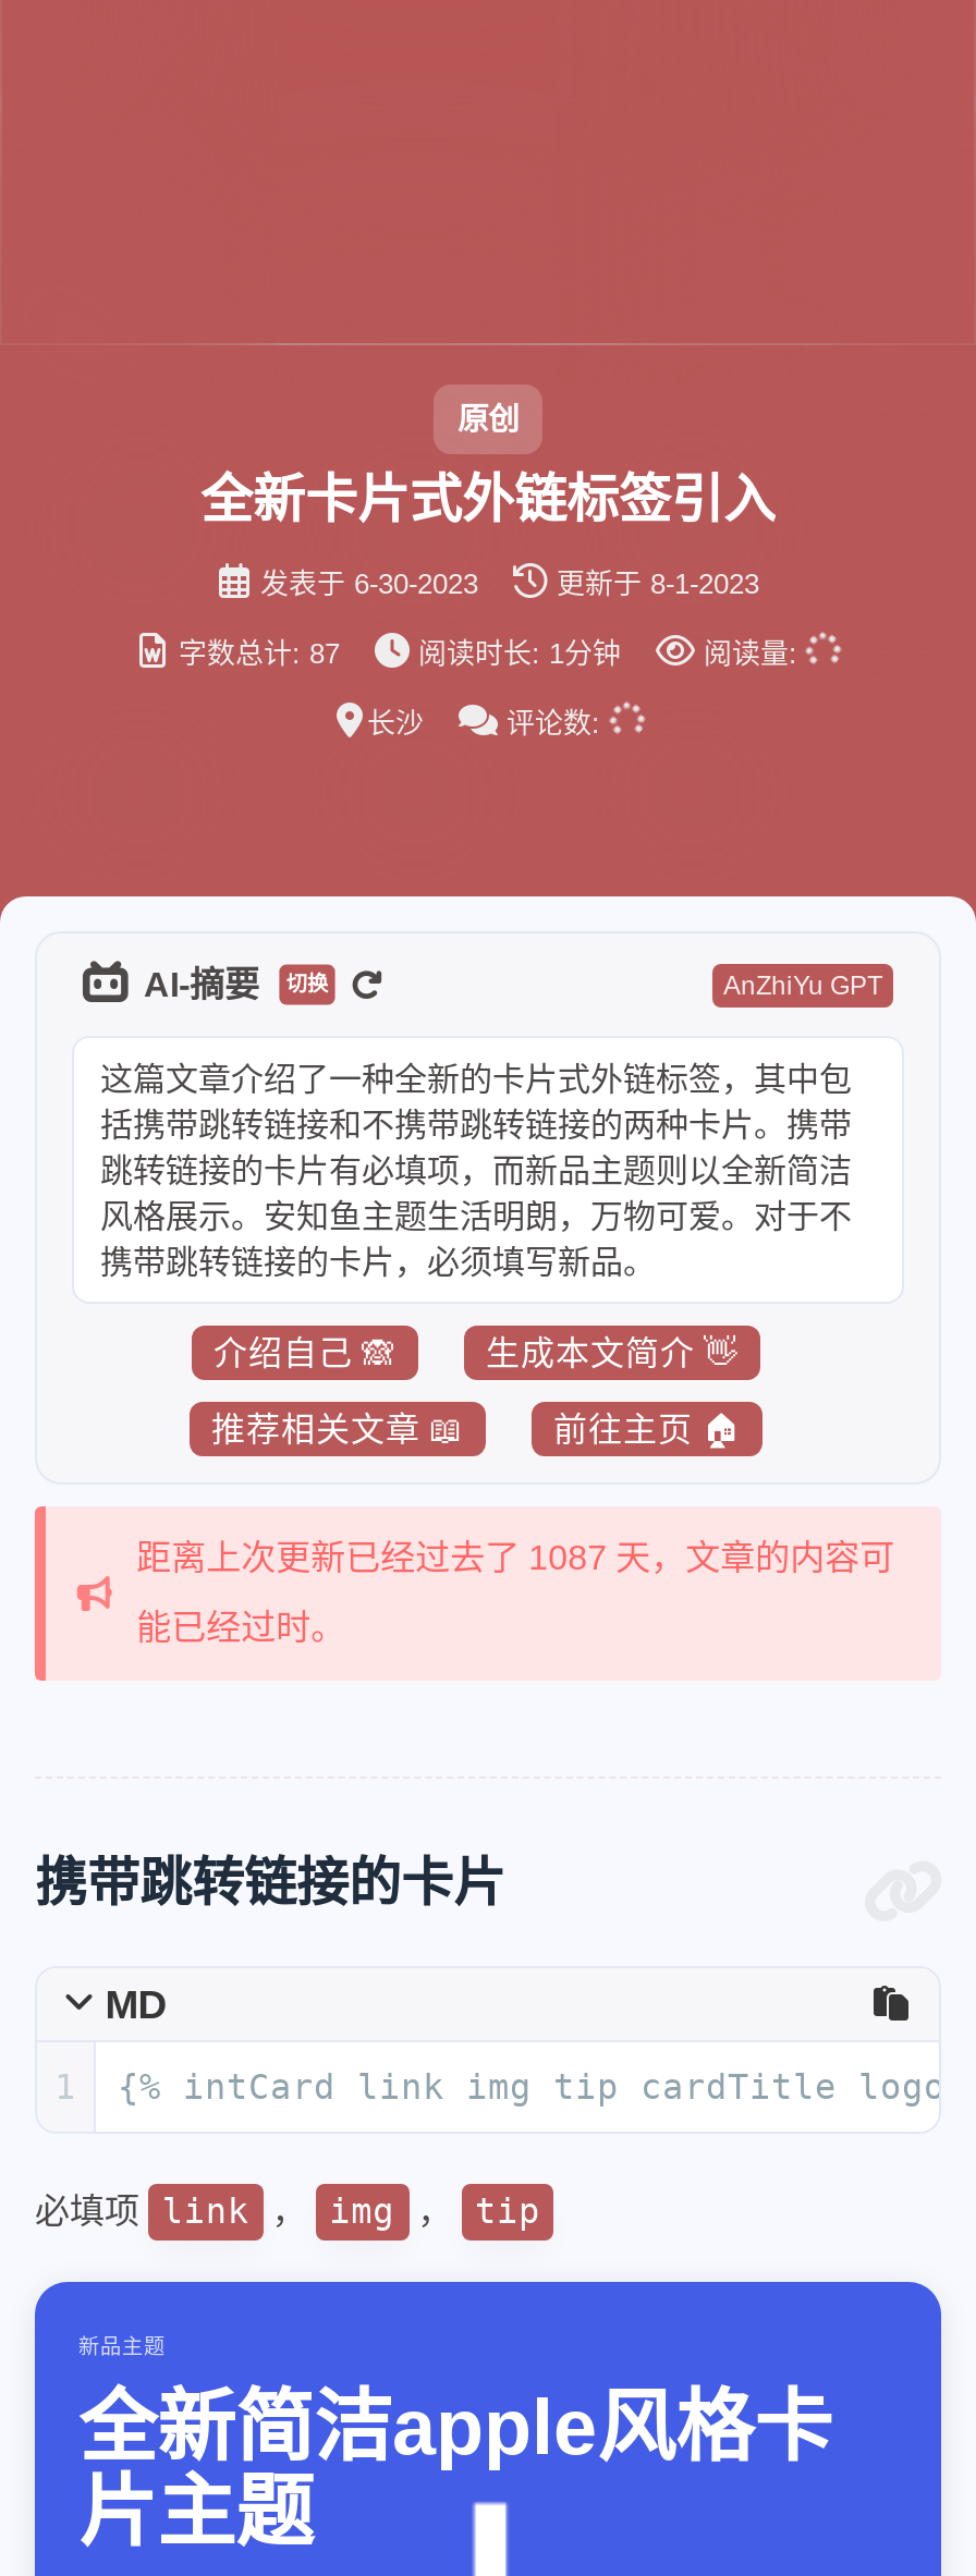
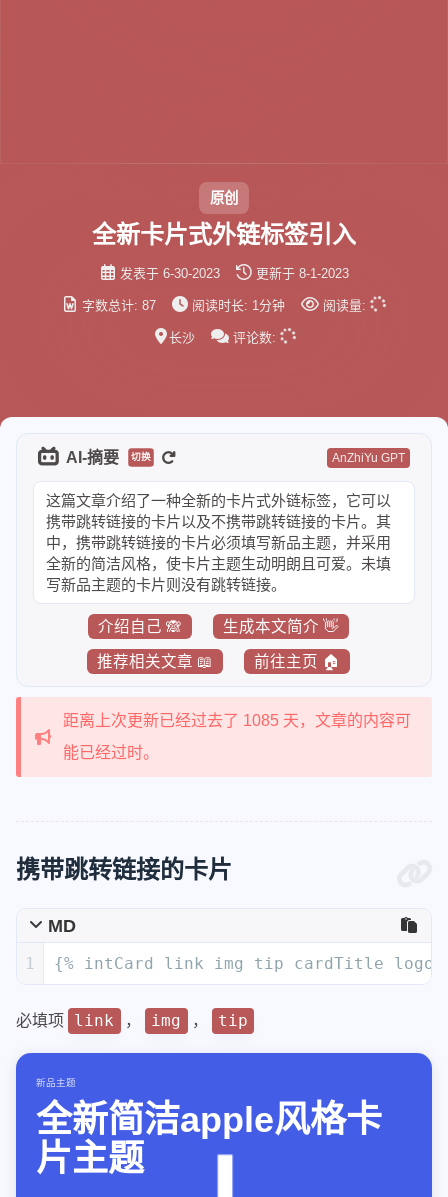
- 这篇文章介绍了一种全新的卡片式外链标签，其中包
- 括携带跳转链接和不携带跳转链接的两种卡片。携带
- 跳转链接的卡片有必填项，而新品主题则以全新简洁
- 风格展示。安知鱼主题生活明朗，万物可爱。对于不
- 携带跳转链接的卡片，必须填写新品。
+ 这篇文章介绍了一种全新的卡片式外链标签，它可以
+ 携带跳转链接的卡片以及不携带跳转链接的卡片。其
+ 中，携带跳转链接的卡片必须填写新品主题，并采用
+ 全新的简洁风格，使卡片主题生动明朗且可爱。未填
+ 写新品主题的卡片则没有跳转链接。

- 距离上次更新已经过去了 1087 天，文章的内容可
+ 距离上次更新已经过去了 1085 天，文章的内容可
